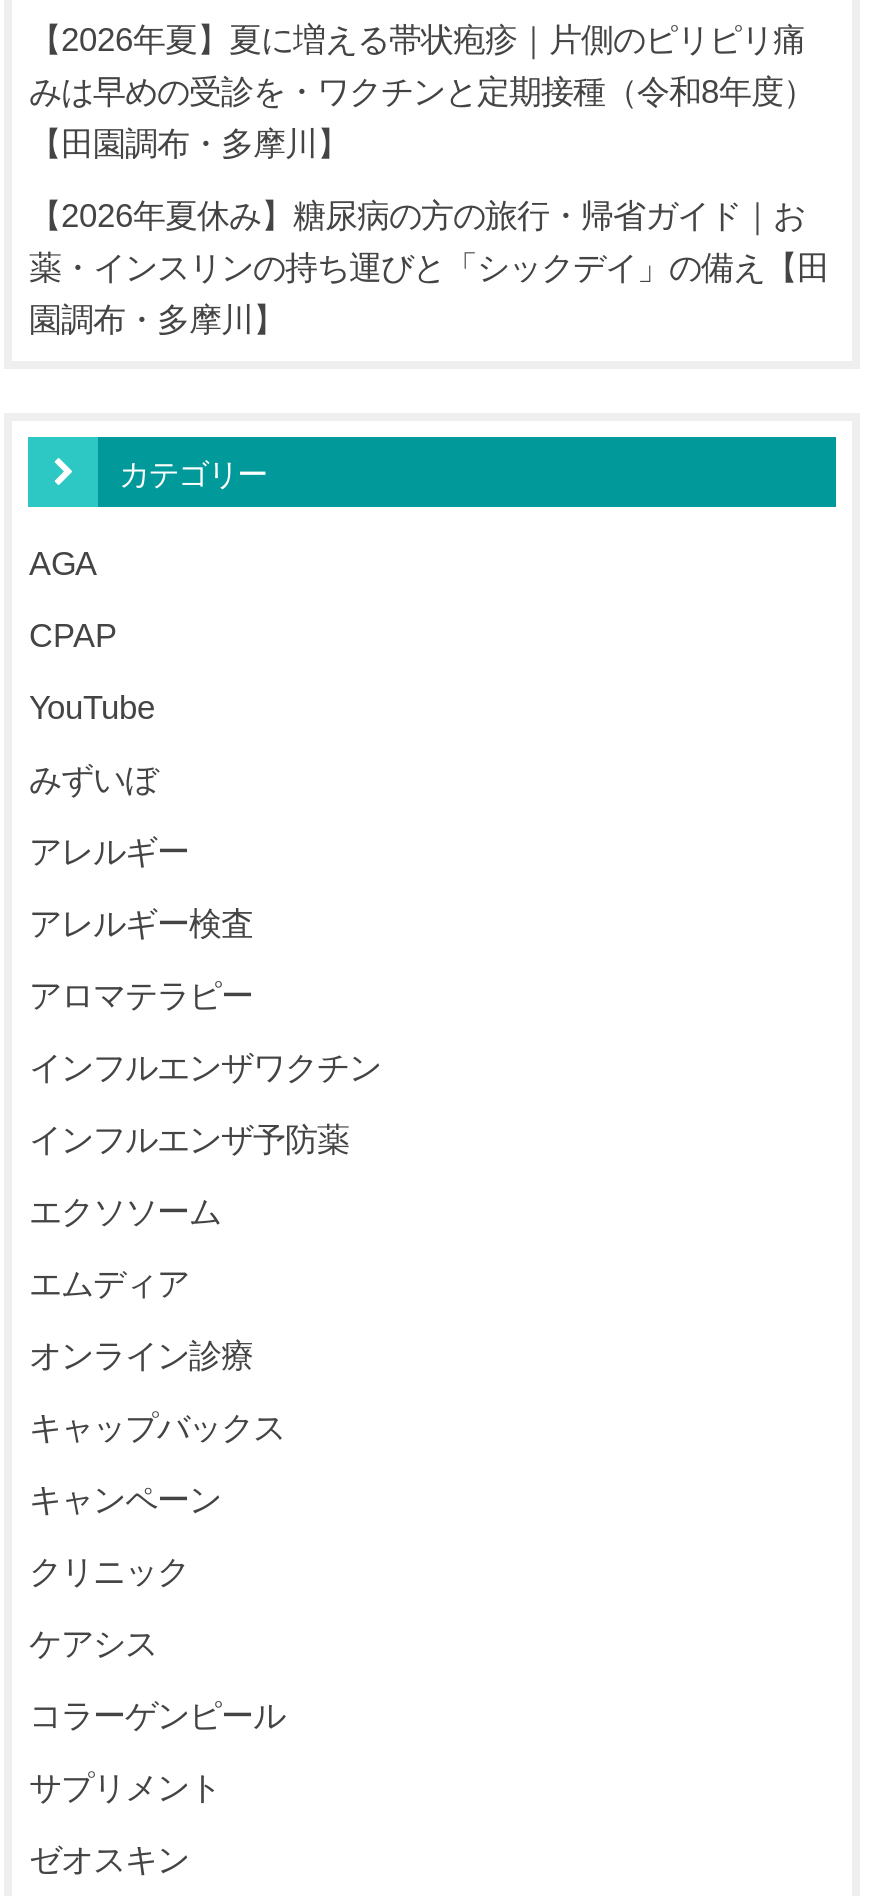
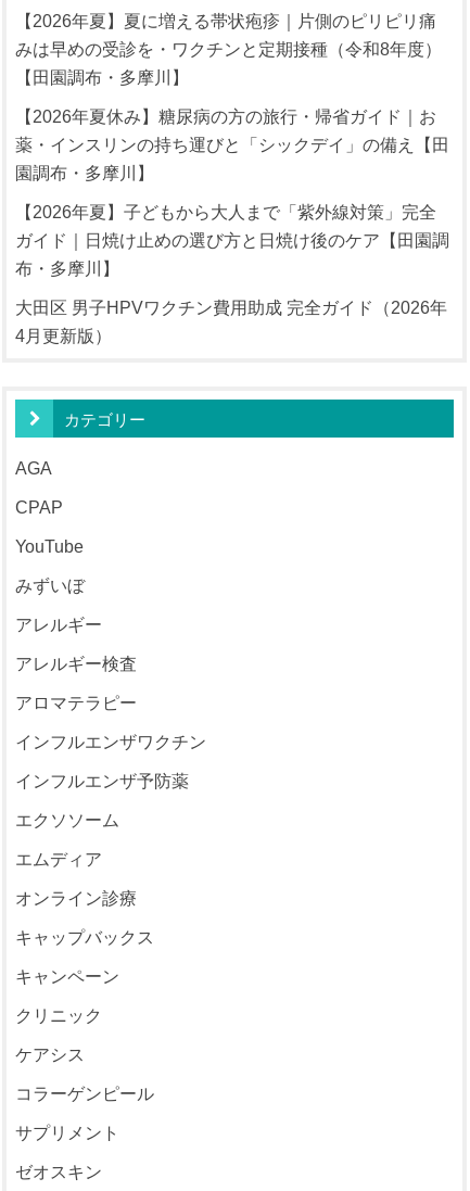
+ 【2026年夏】子どもから大人まで「紫外線対策」完全
+ ガイド｜日焼け止めの選び方と日焼け後のケア【田園調
+ 布・多摩川】
+ 大田区 男子HPVワクチン費用助成 完全ガイド（2026年
+ 4月更新版）
